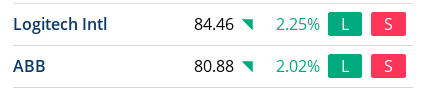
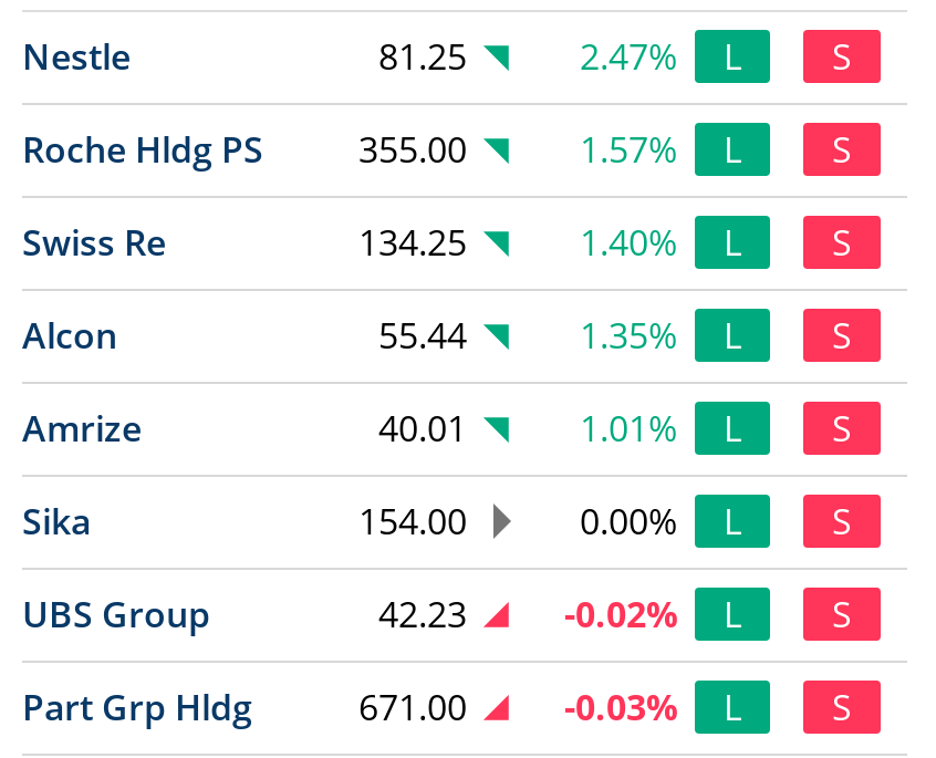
- Logitech Intl
- 84.46
- 2.25%
+ Nestle
+ 81.25
+ 2.47%

- ABB
- 80.88
- 2.02%
+ Roche Hldg PS
+ 355.00
+ 1.57%
+ L
+ S
+ Swiss Re
+ 134.25
+ 1.40%
+ L
+ S
+ Alcon
+ 55.44
+ 1.35%
+ L
+ S
+ Amrize
+ 40.01
+ 1.01%
+ L
+ S
+ Sika
+ 154.00
+ 0.00%
+ L
+ S
+ UBS Group
+ 42.23
+ -0.02%
+ L
+ S
+ Part Grp Hldg
+ 671.00
+ -0.03%
